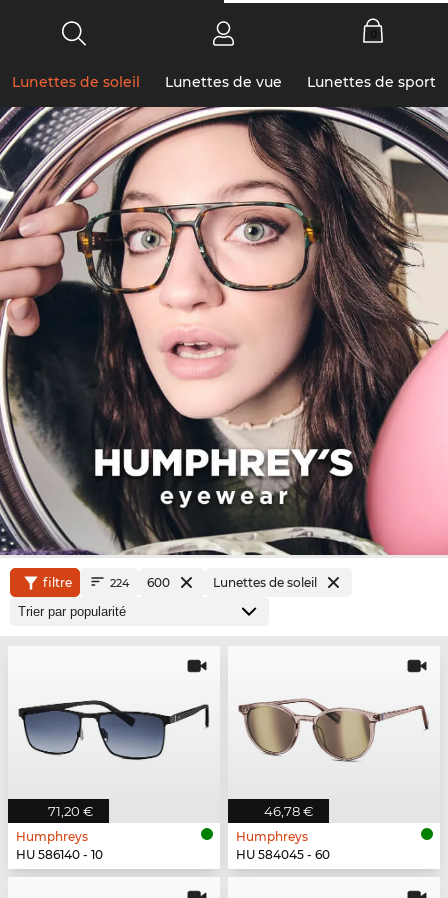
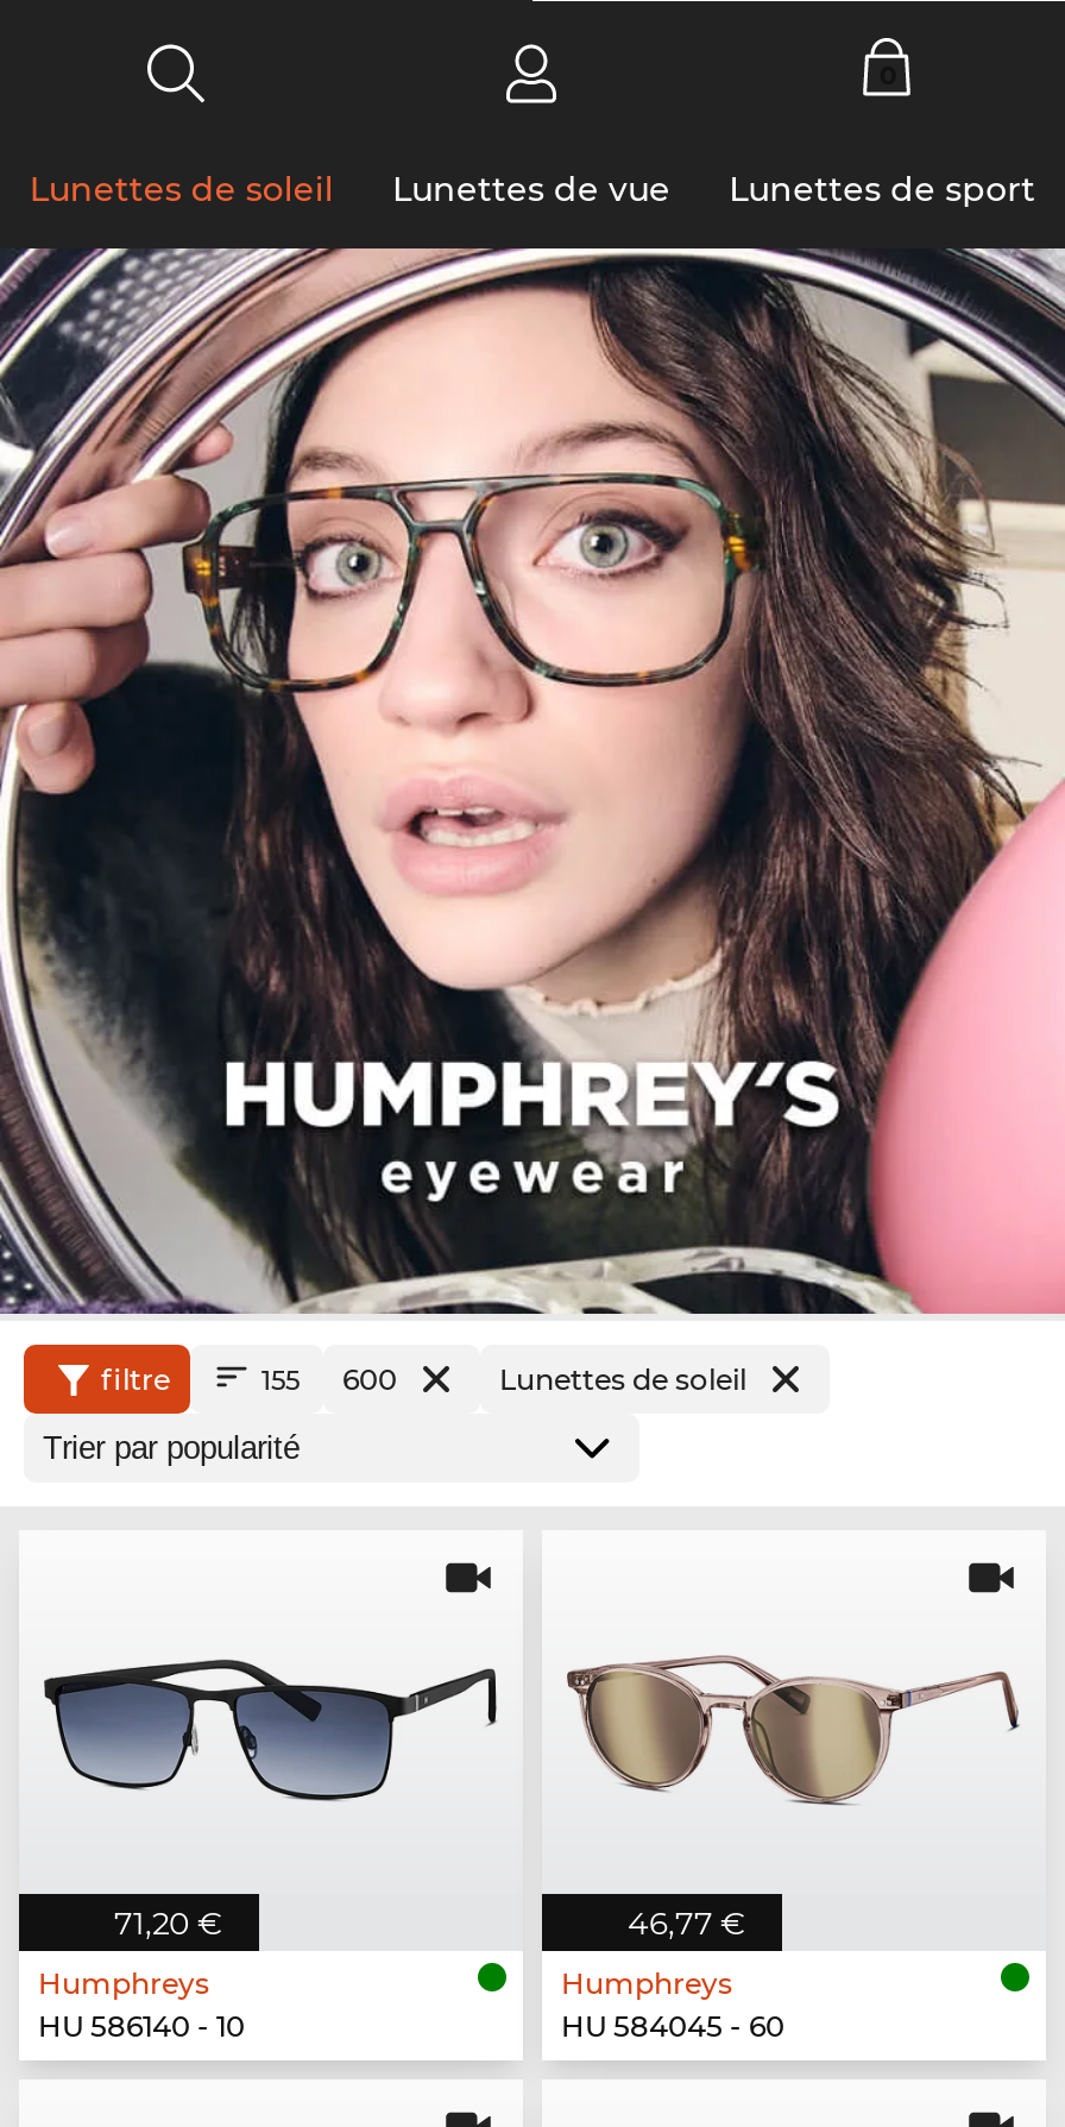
- 224 600
+ 155 600

- 46,78 €
+ 46,77 €
